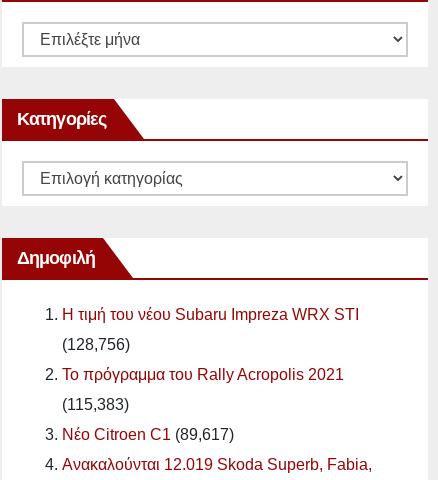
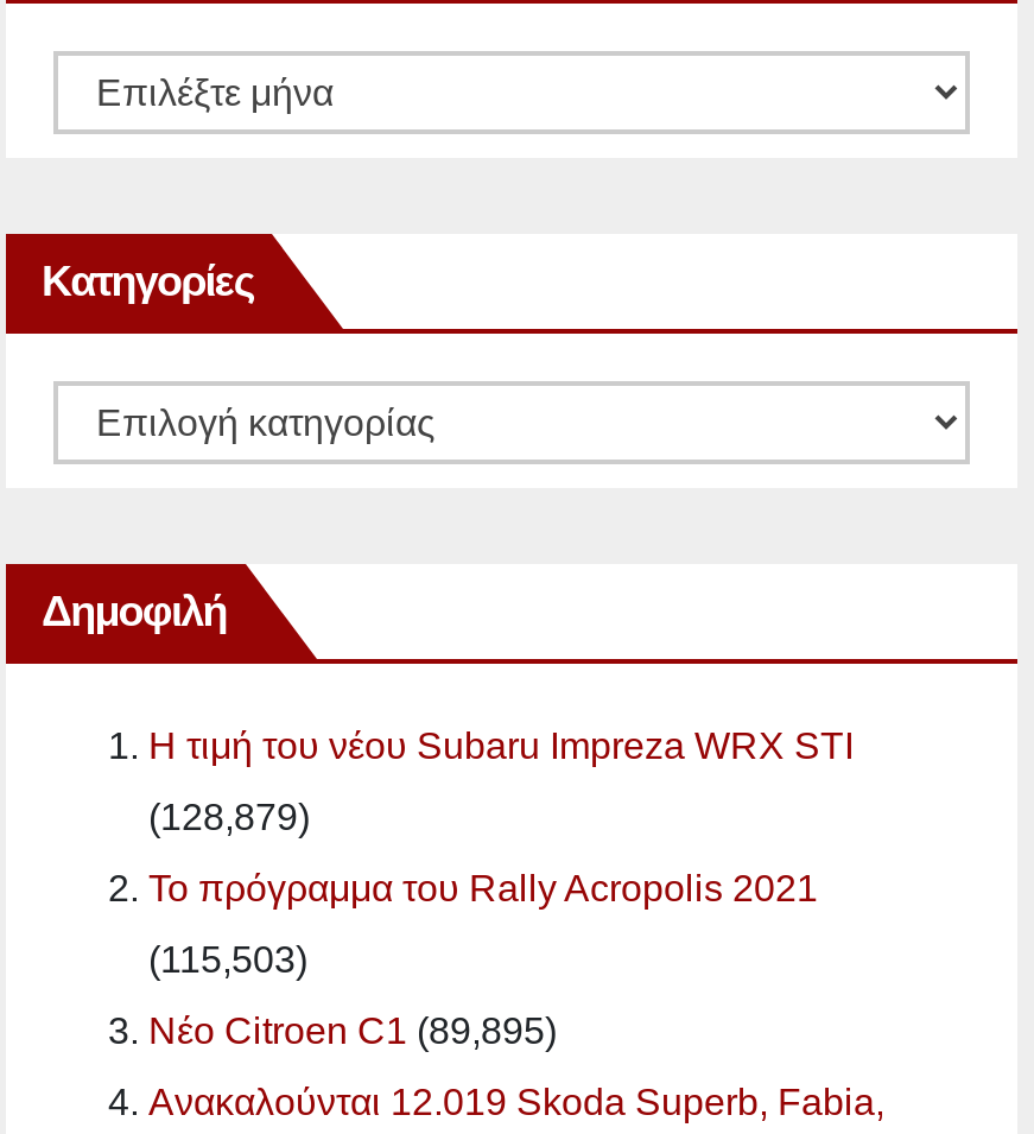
- (128,756)
+ (128,879)

- (115,383)
+ (115,503)

- Νέο Citroen C1 (89,617)
+ Νέο Citroen C1 (89,895)
